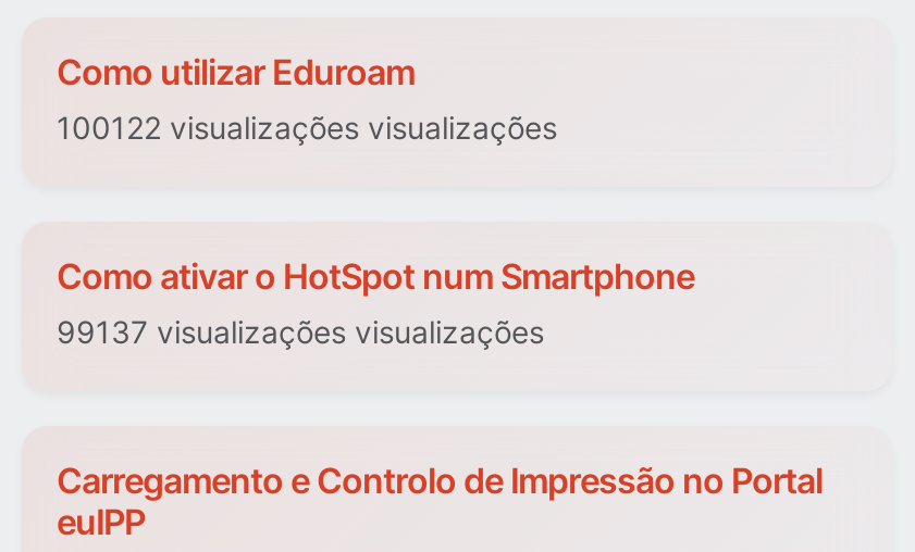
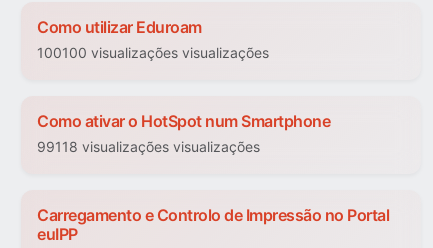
- 100122 visualizações visualizações
+ 100100 visualizações visualizações

- 99137 visualizações visualizações
+ 99118 visualizações visualizações
